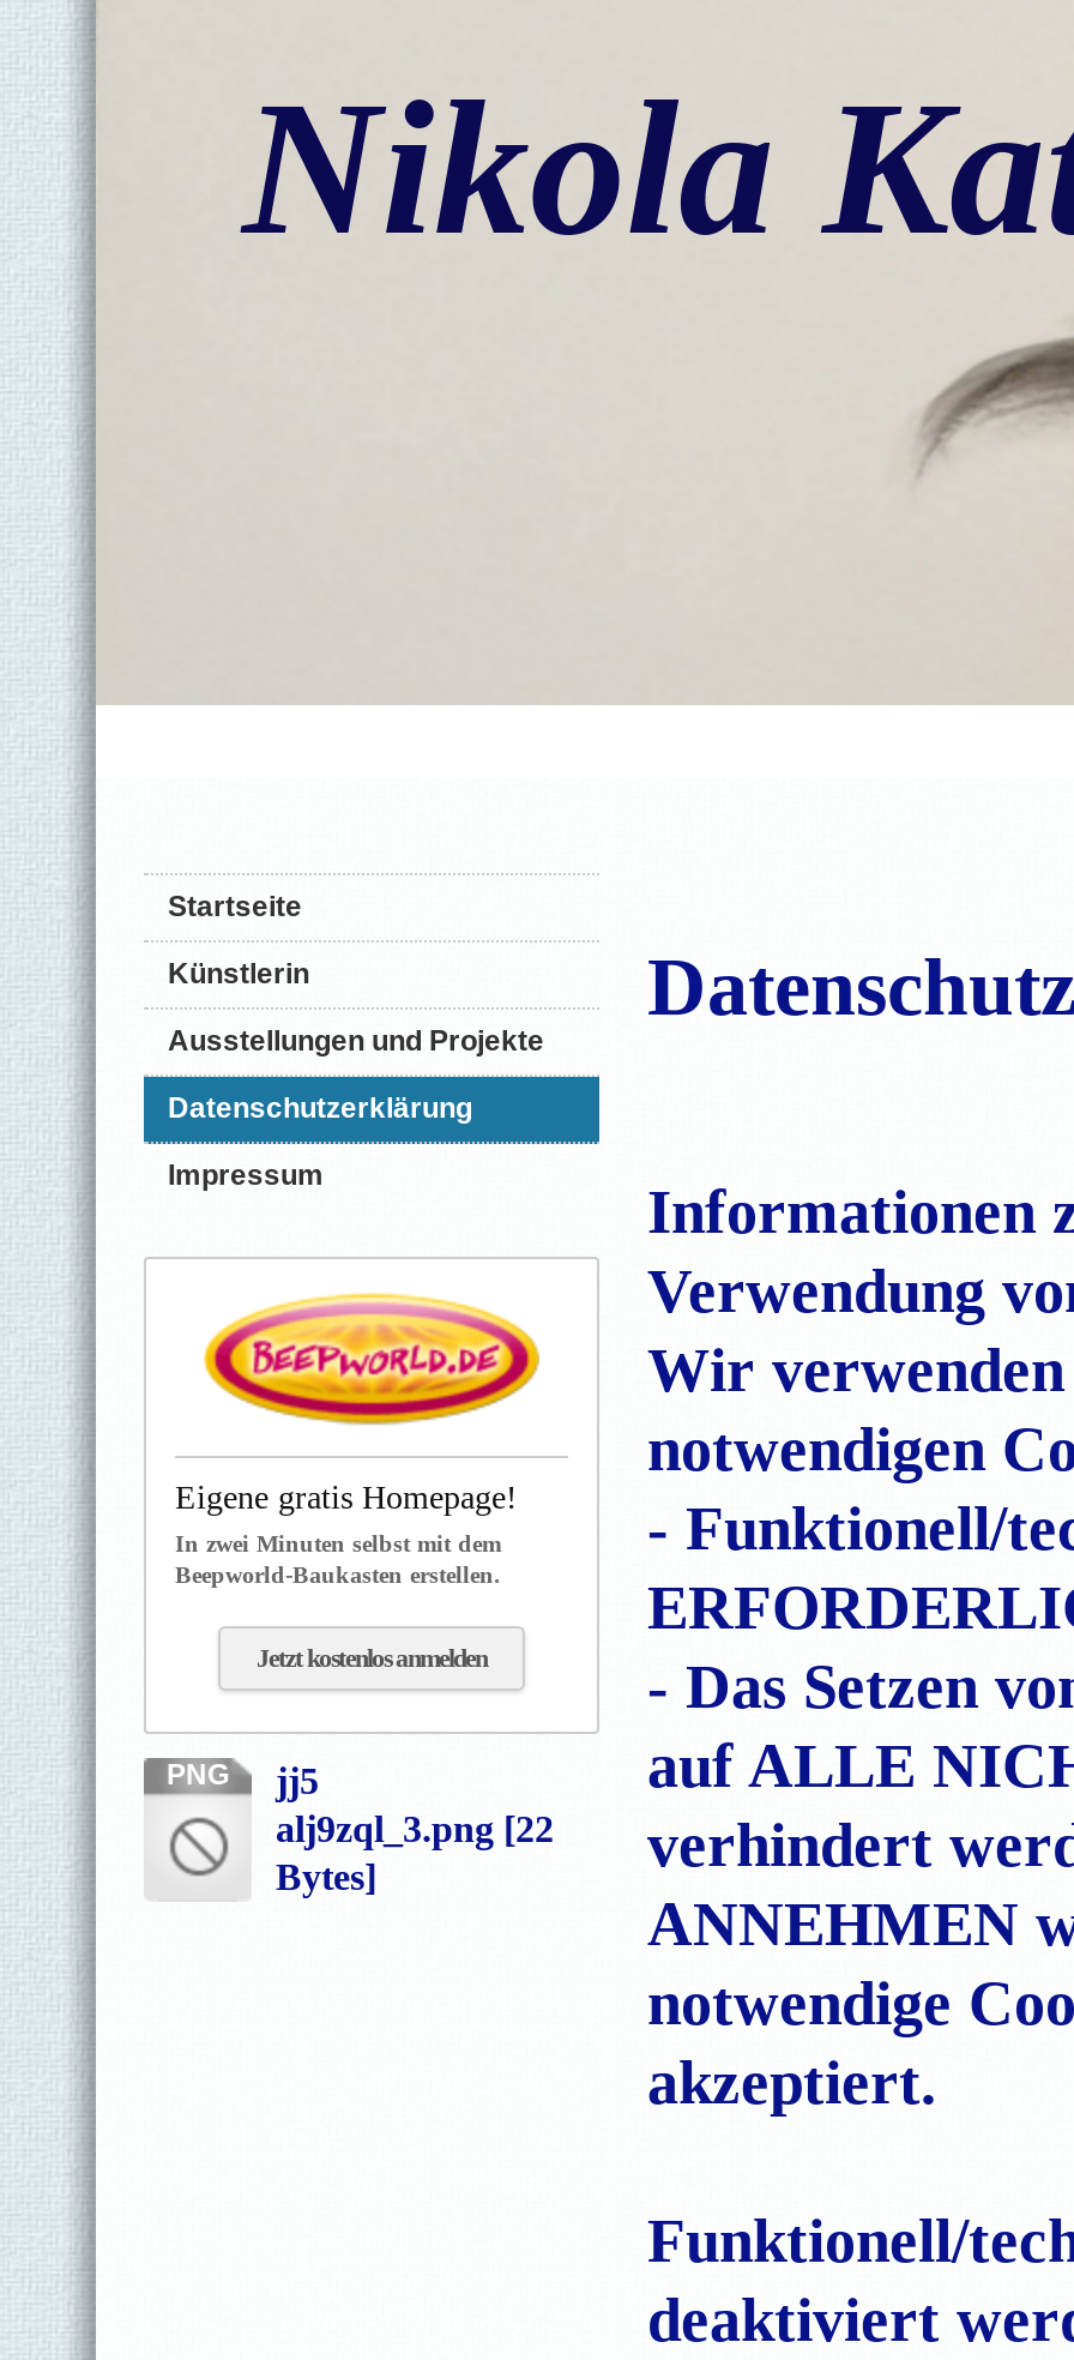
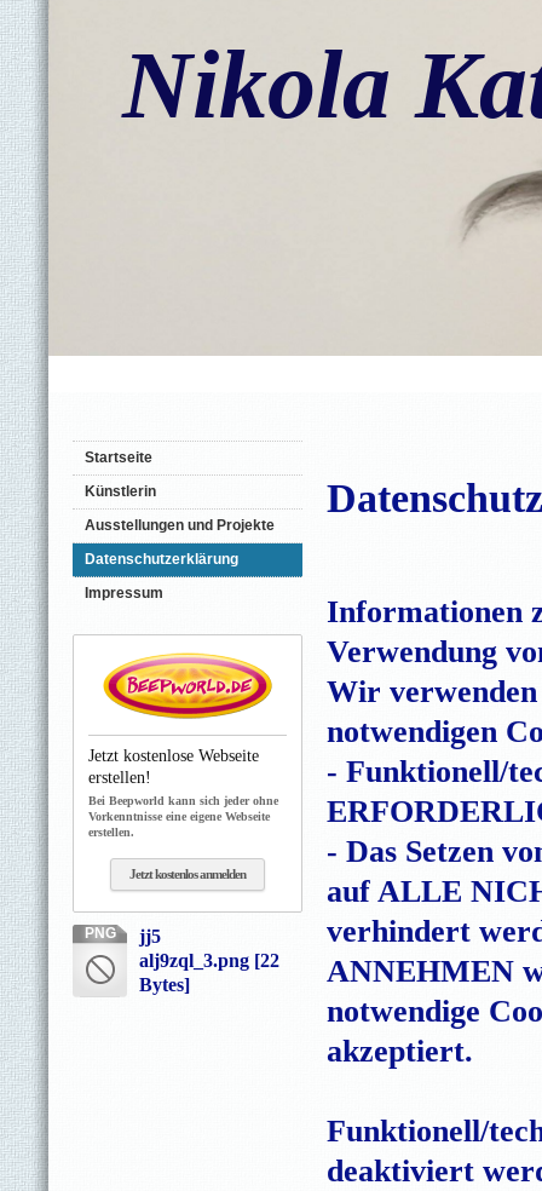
- Eigene gratis Homepage!
- In zwei Minuten selbst mit dem
- Beepworld-Baukasten erstellen.
+ Jetzt kostenlose Webseite
+ erstellen!
+ Bei Beepworld kann sich jeder ohne
+ Vorkenntnisse eine eigene Webseite
+ erstellen.

moved down: Jetzt kostenlos anmelden | PNG | jj5 | alj9zql_3.png [22 | Bytes]
